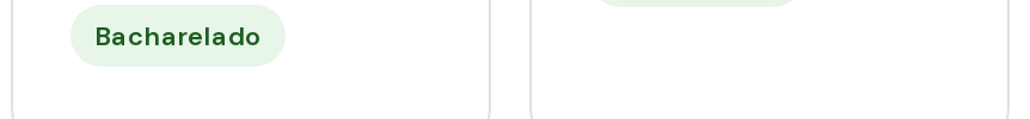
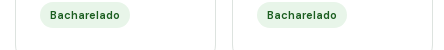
+ Bacharelado
